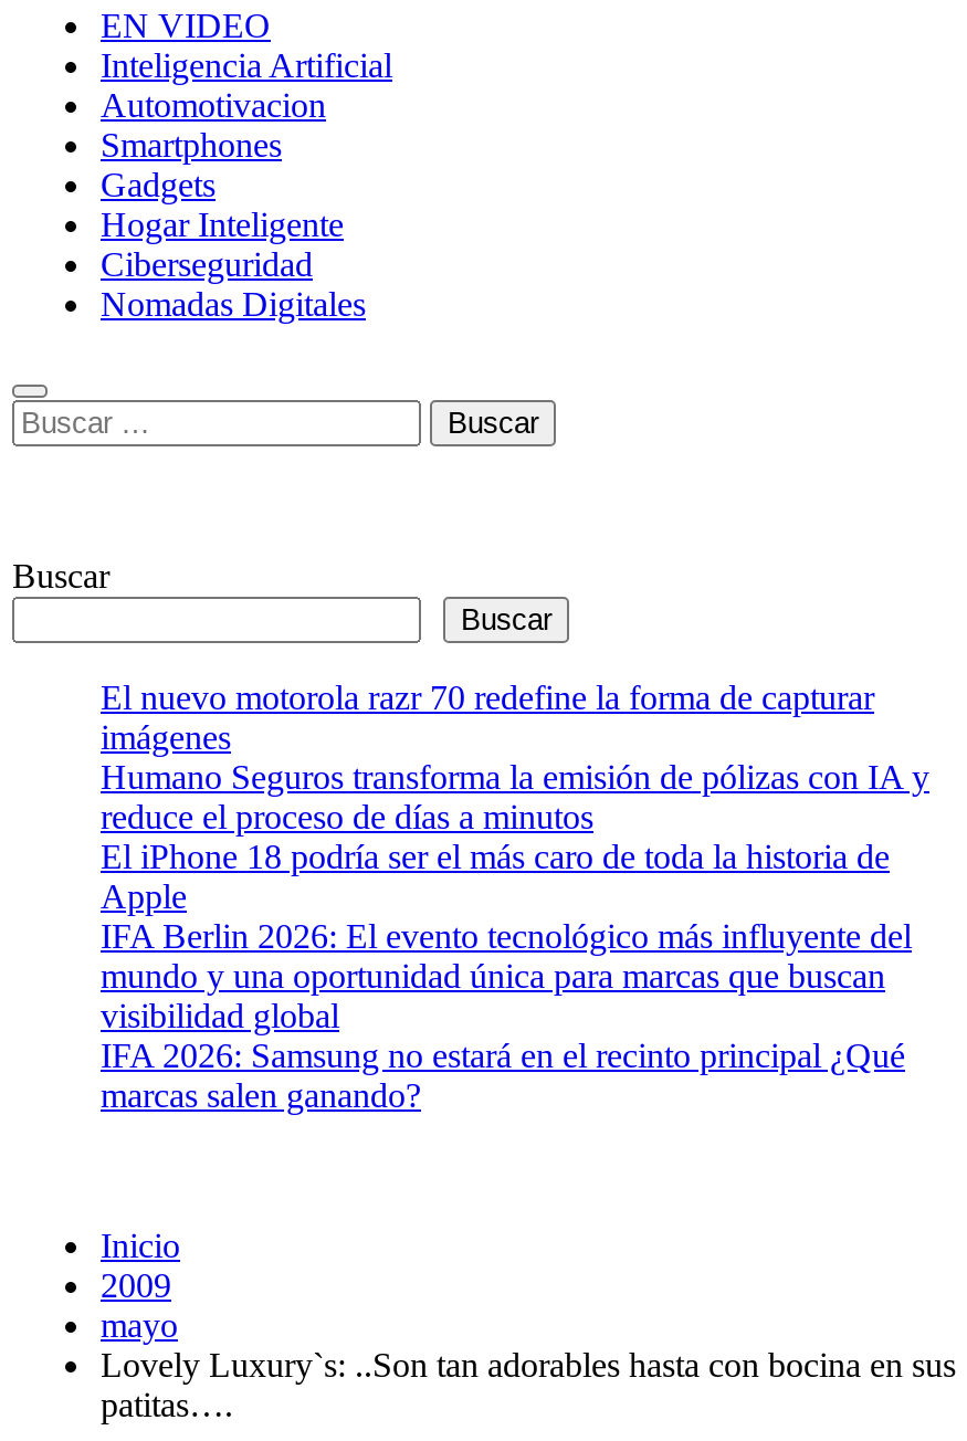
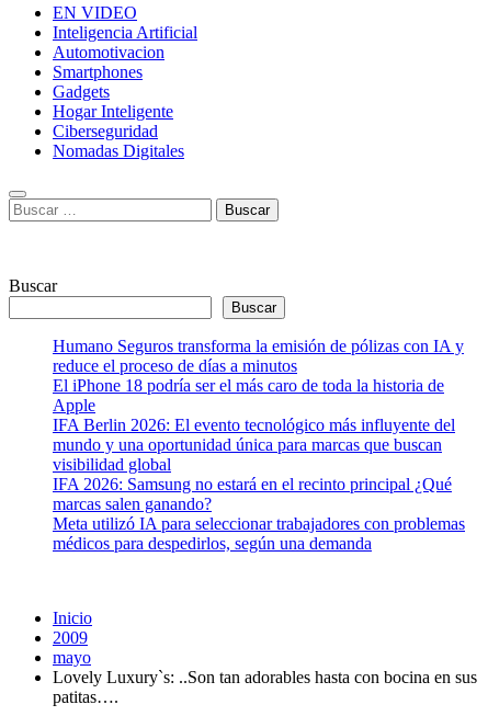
- El nuevo motorola razr 70 redefine la forma de capturar
- imágenes

moved up: Humano Seguros transforma la emisión de pólizas con IA y | reduce el proceso de días a minutos | El iPhone 18 podría ser el más caro de toda la historia de | ... | IFA 2026: Samsung no estará en el recinto principal ¿Qué | marcas salen ganando?

+ Meta utilizó IA para seleccionar trabajadores con problemas
+ médicos para despedirlos, según una demanda
